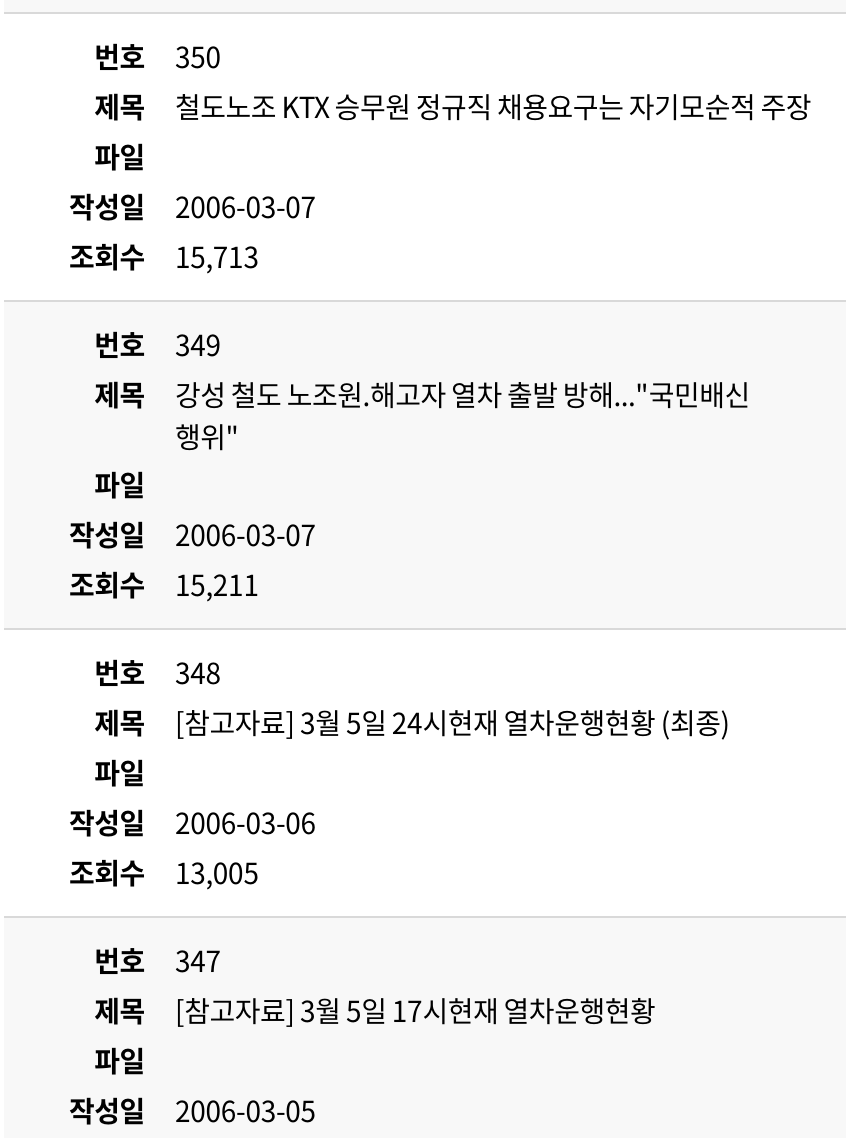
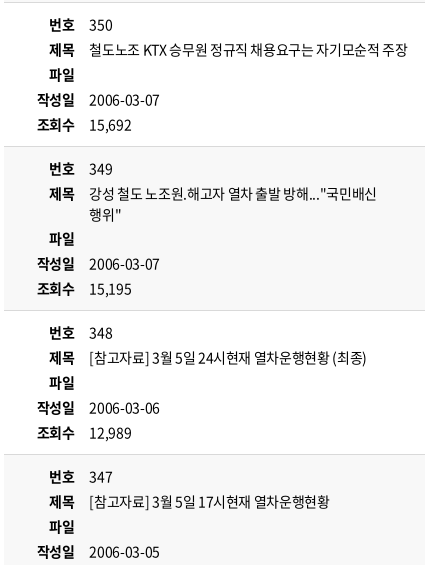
- 조회수 15,713
+ 조회수 15,692

- 조회수 15,211
+ 조회수 15,195

- 조회수 13,005
+ 조회수 12,989
